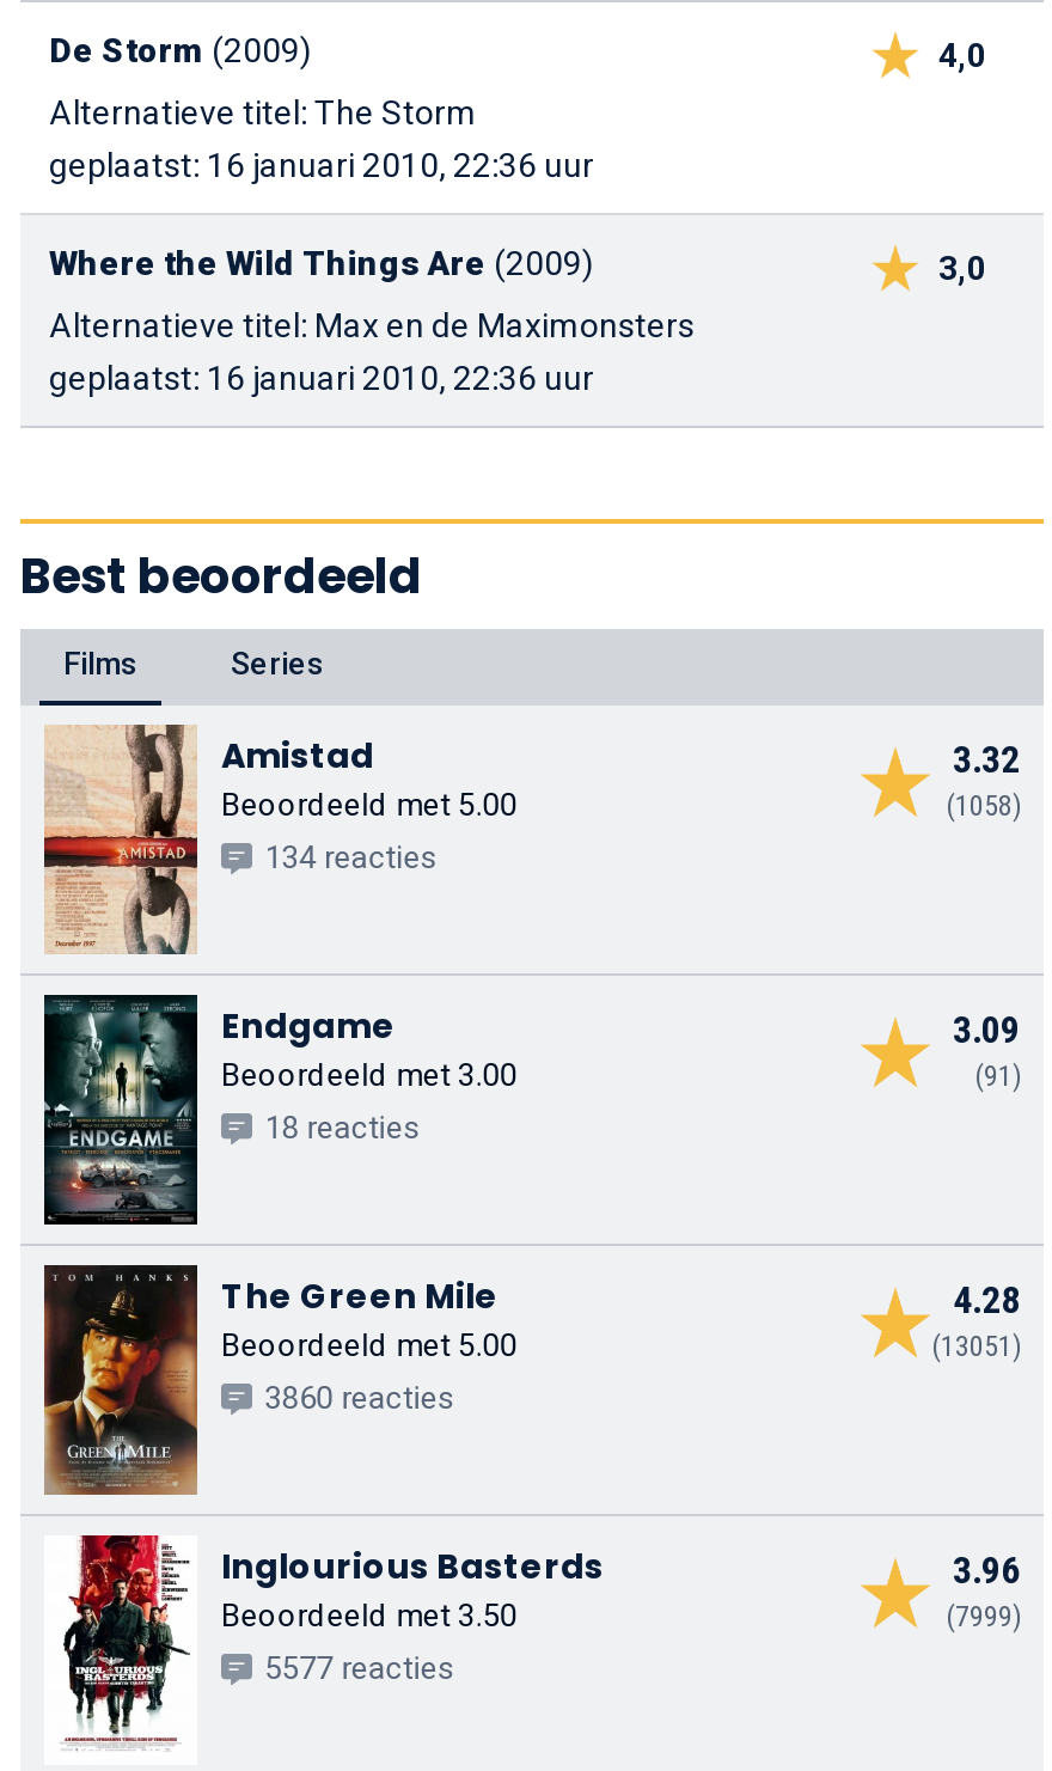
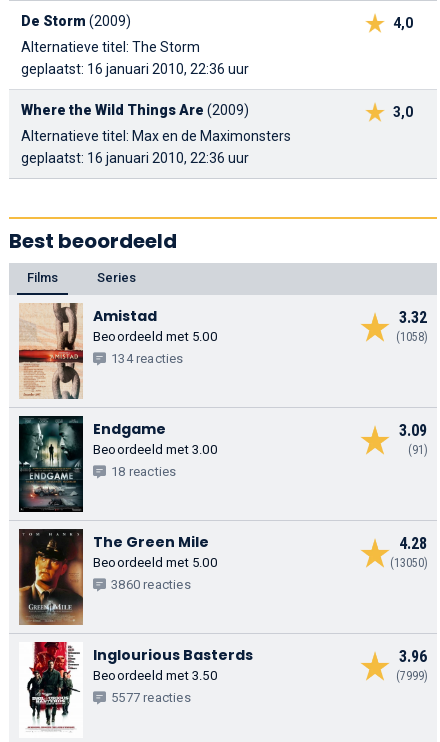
- (13051)
+ (13050)
